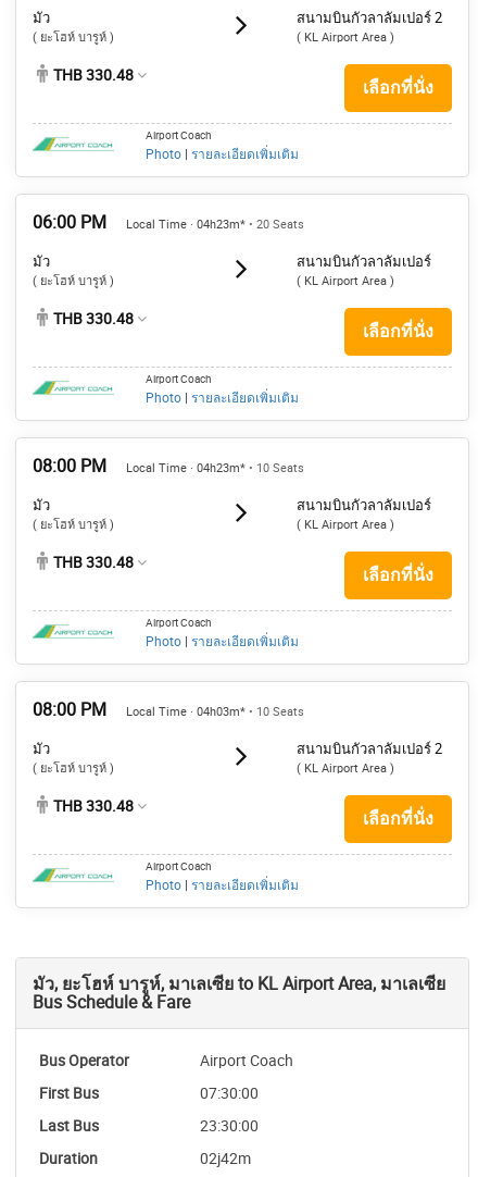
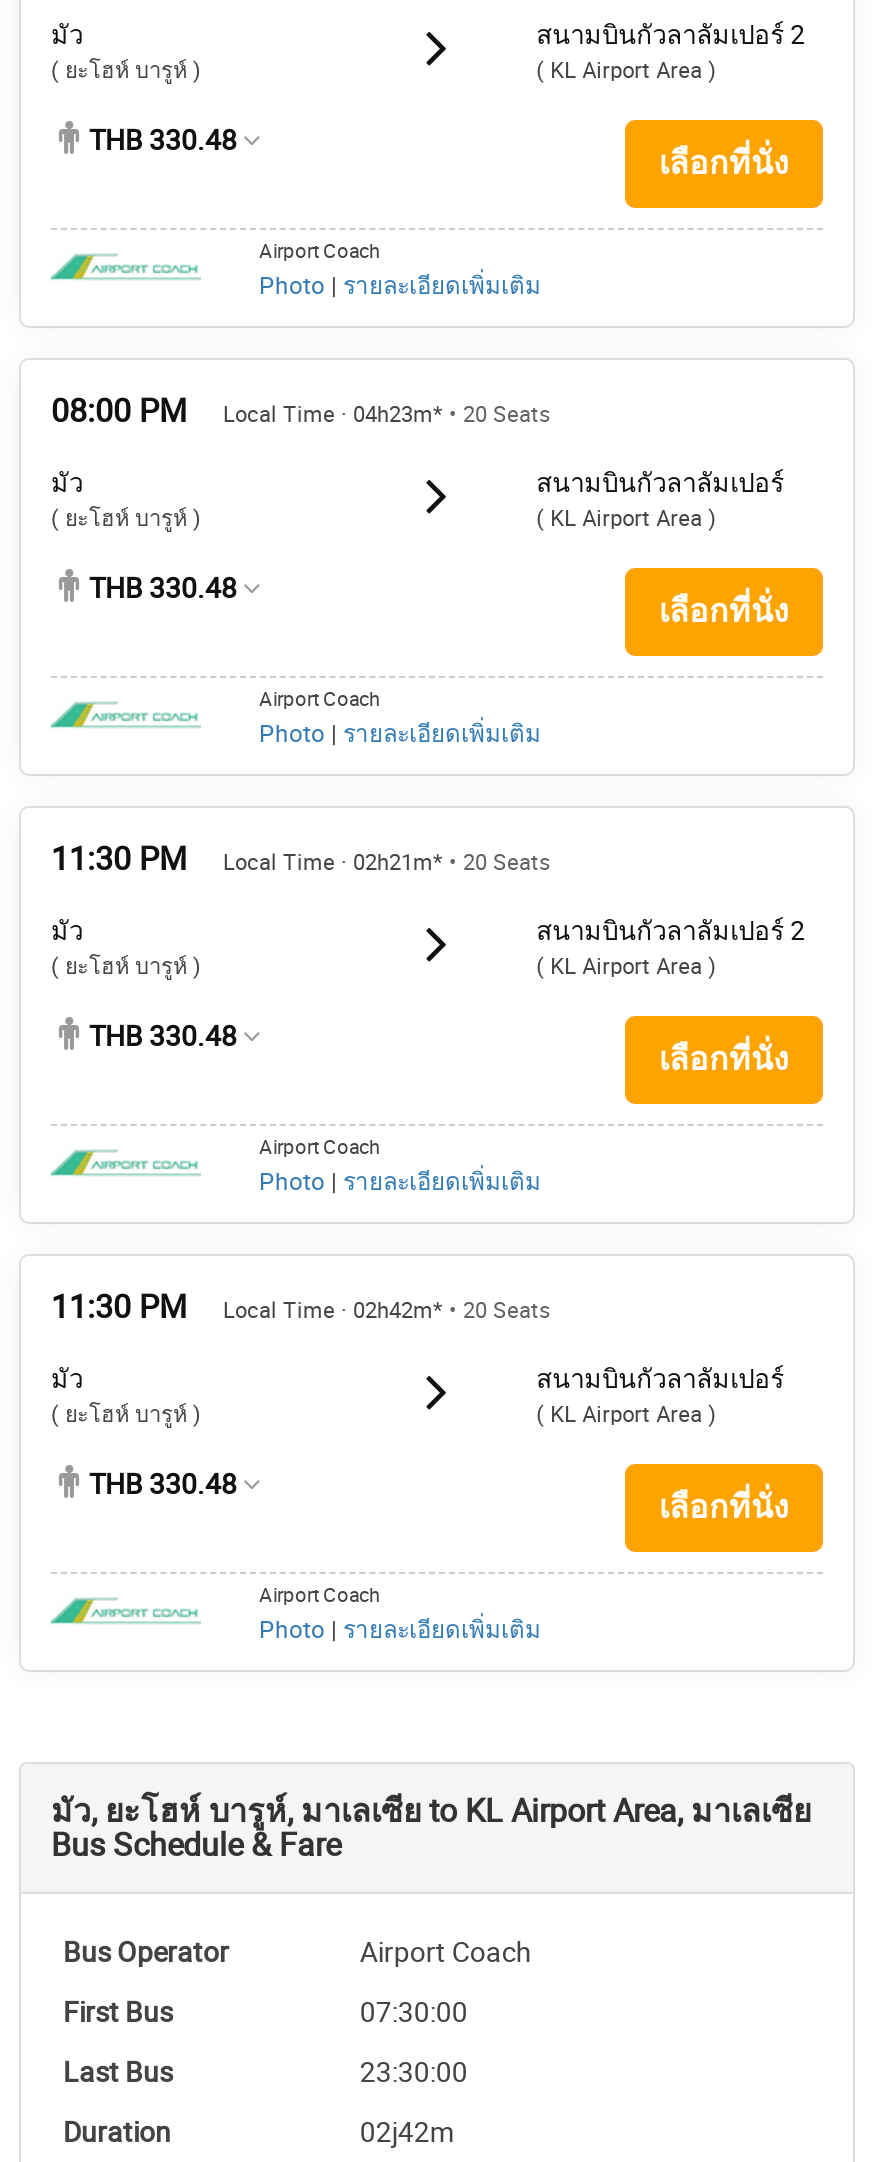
- 06:00 PM Local Time · 04h23m* • 20 Seats
+ 08:00 PM Local Time · 04h23m* • 20 Seats

- 08:00 PM
+ 11:30 PM

- Local Time · 04h23m* • 10 Seats
+ Local Time · 02h21m* • 20 Seats

- สนามบินกัวลาลัมเปอร์
+ สนามบินกัวลาลัมเปอร์ 2

- 08:00 PM
+ 11:30 PM

- Local Time · 04h03m* • 10 Seats
+ Local Time · 02h42m* • 20 Seats

- สนามบินกัวลาลัมเปอร์ 2
+ สนามบินกัวลาลัมเปอร์
